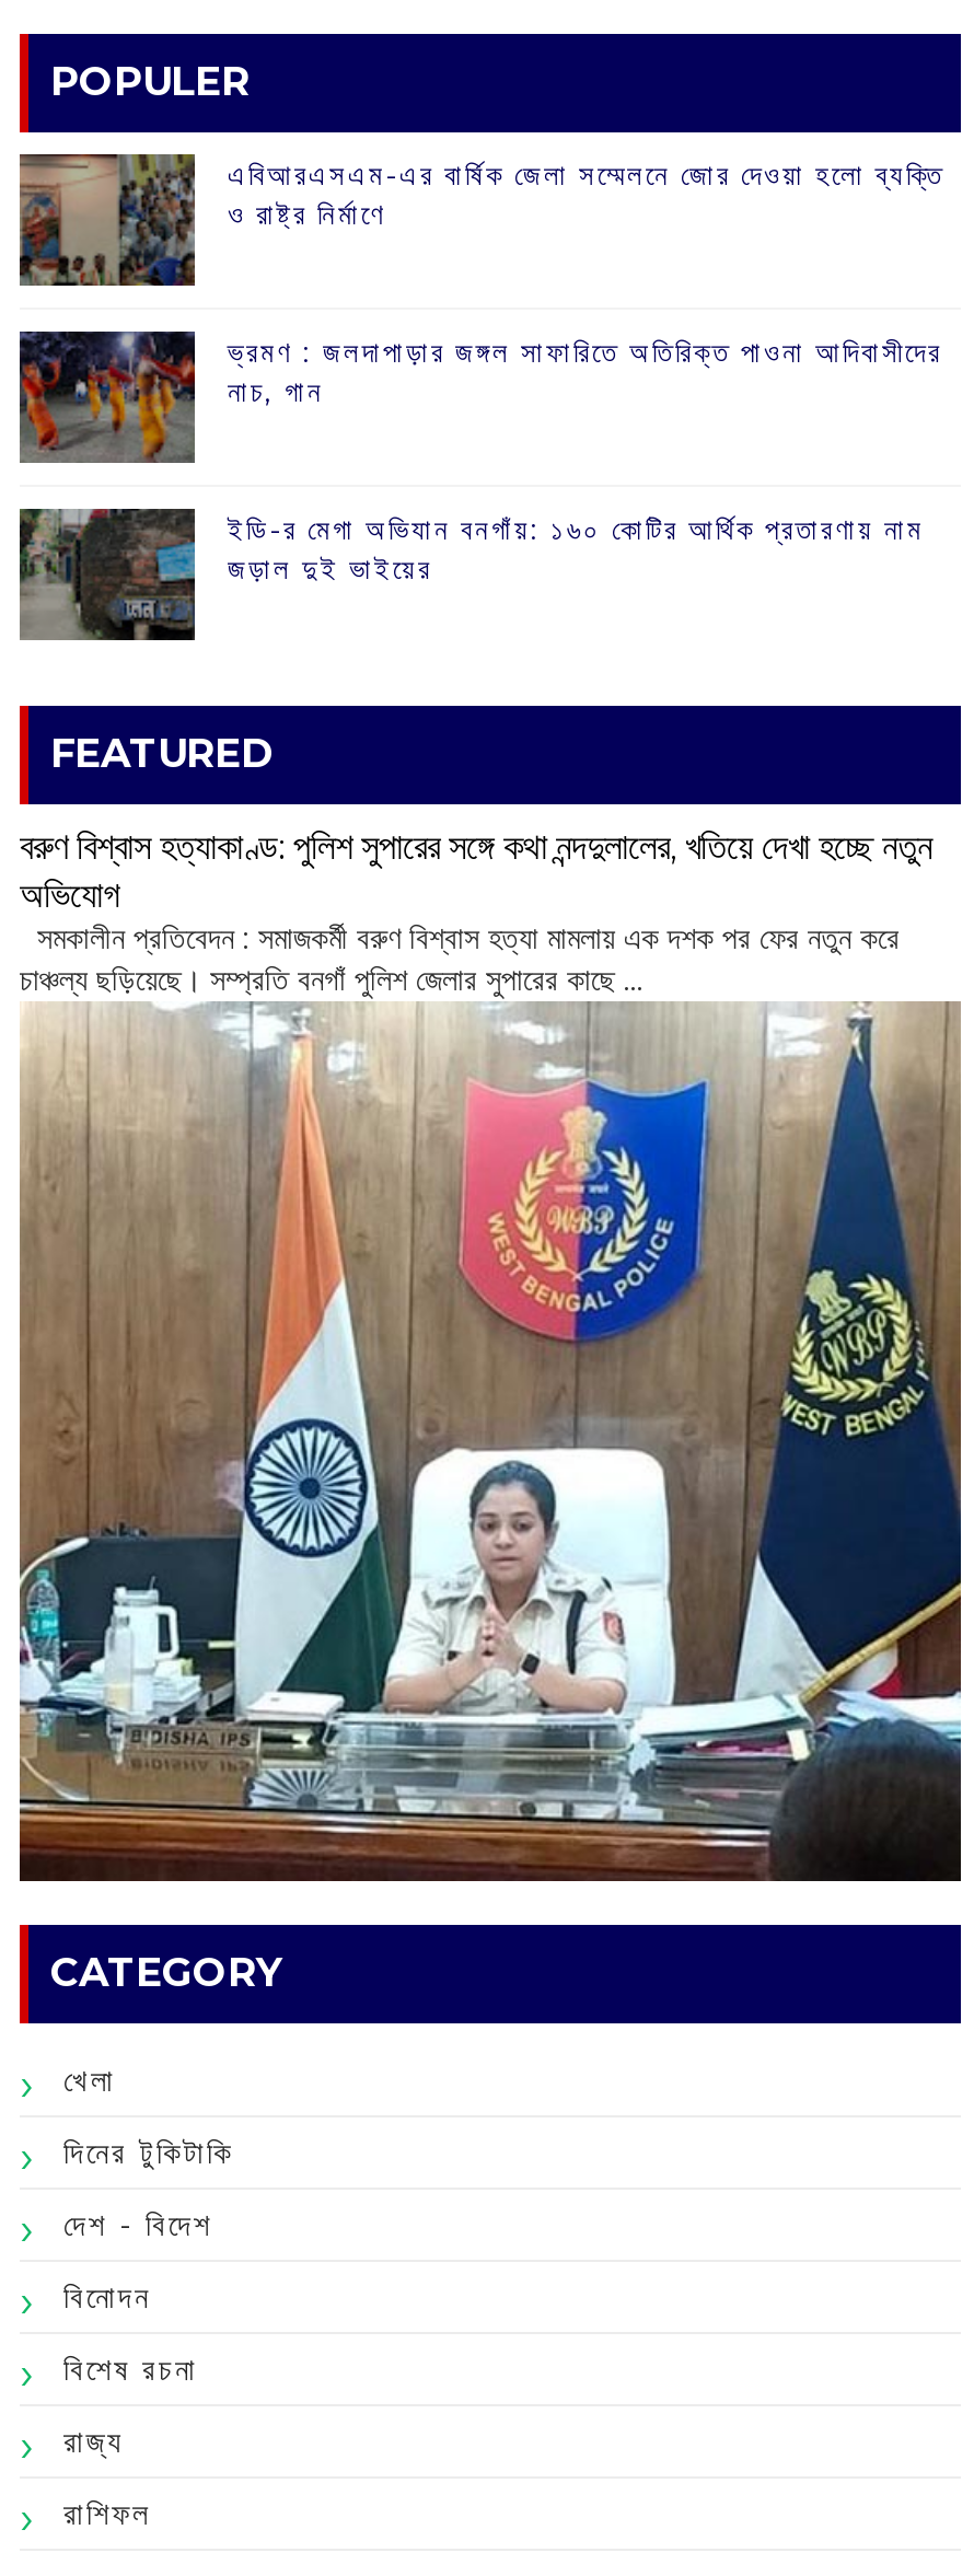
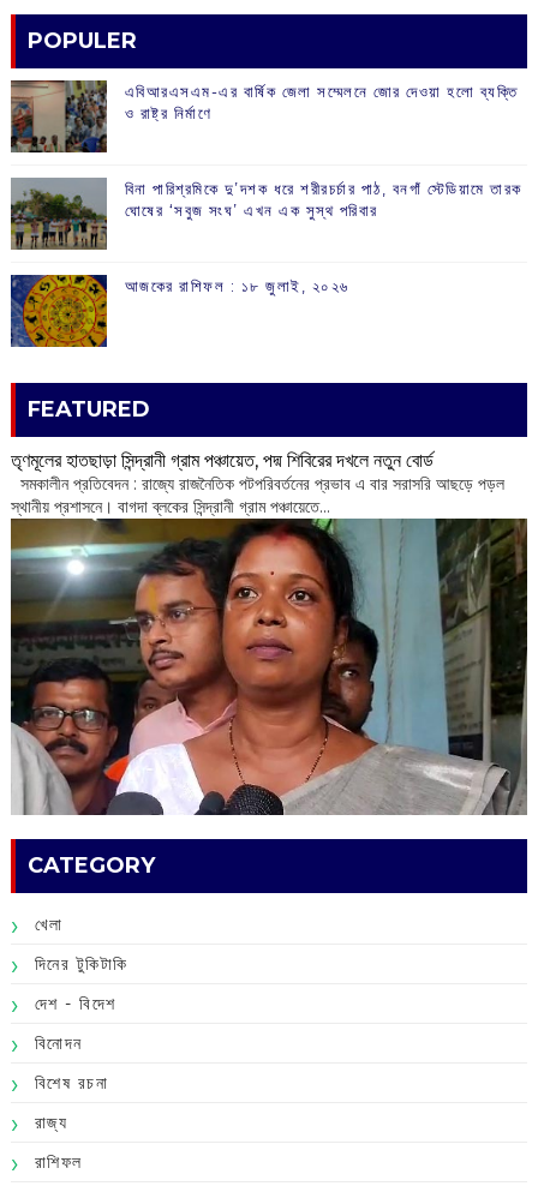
- [image]
- ‌ভ্রমণ : জলদাপাড়ার জঙ্গল সাফারিতে অতিরিক্ত পাওনা আদিবাসীদের
- নাচ, গান
+ [image]
+ বিনা পারিশ্রমিকে দু’দশক ধরে শরীরচর্চার পাঠ, বনগাঁ স্টেডিয়ামে তারক
+ ঘোষের ‘সবুজ সংঘ’ এখন এক সুস্থ পরিবার

- [image]
- ইডি-র মেগা অভিযান বনগাঁয়: ১৬০ কোটির আর্থিক প্রতারণায় নাম
- জড়াল দুই ভাইয়ের
+ [image]
+ আজকের রাশিফল :‌ ‌‌১৮ জুলাই, ২০২৬

- [image]
- বরুণ বিশ্বাস হত্যাকাণ্ড: পুলিশ সুপারের সঙ্গে কথা নন্দদুলালের, খতিয়ে দেখা হচ্ছে নতুন
- অভিযোগ
- সমকালীন প্রতিবেদন : সমাজকর্মী বরুণ বিশ্বাস হত্যা মামলায় এক দশক পর ফের নতুন করে
- চাঞ্চল্য ছড়িয়েছে। সম্প্রতি বনগাঁ পুলিশ জেলার সুপারের কাছে ...
+ [image]
+ তৃণমূলের হাতছাড়া সিন্দ্রানী গ্রাম পঞ্চায়েত, পদ্ম শিবিরের দখলে নতুন বোর্ড
+ সমকালীন প্রতিবেদন : রাজ্যে রাজনৈতিক পটপরিবর্তনের প্রভাব এ বার সরাসরি আছড়ে পড়ল
+ স্থানীয় প্রশাসনে। বাগদা ব্লকের সিন্দ্রানী গ্রাম পঞ্চায়েতে...
